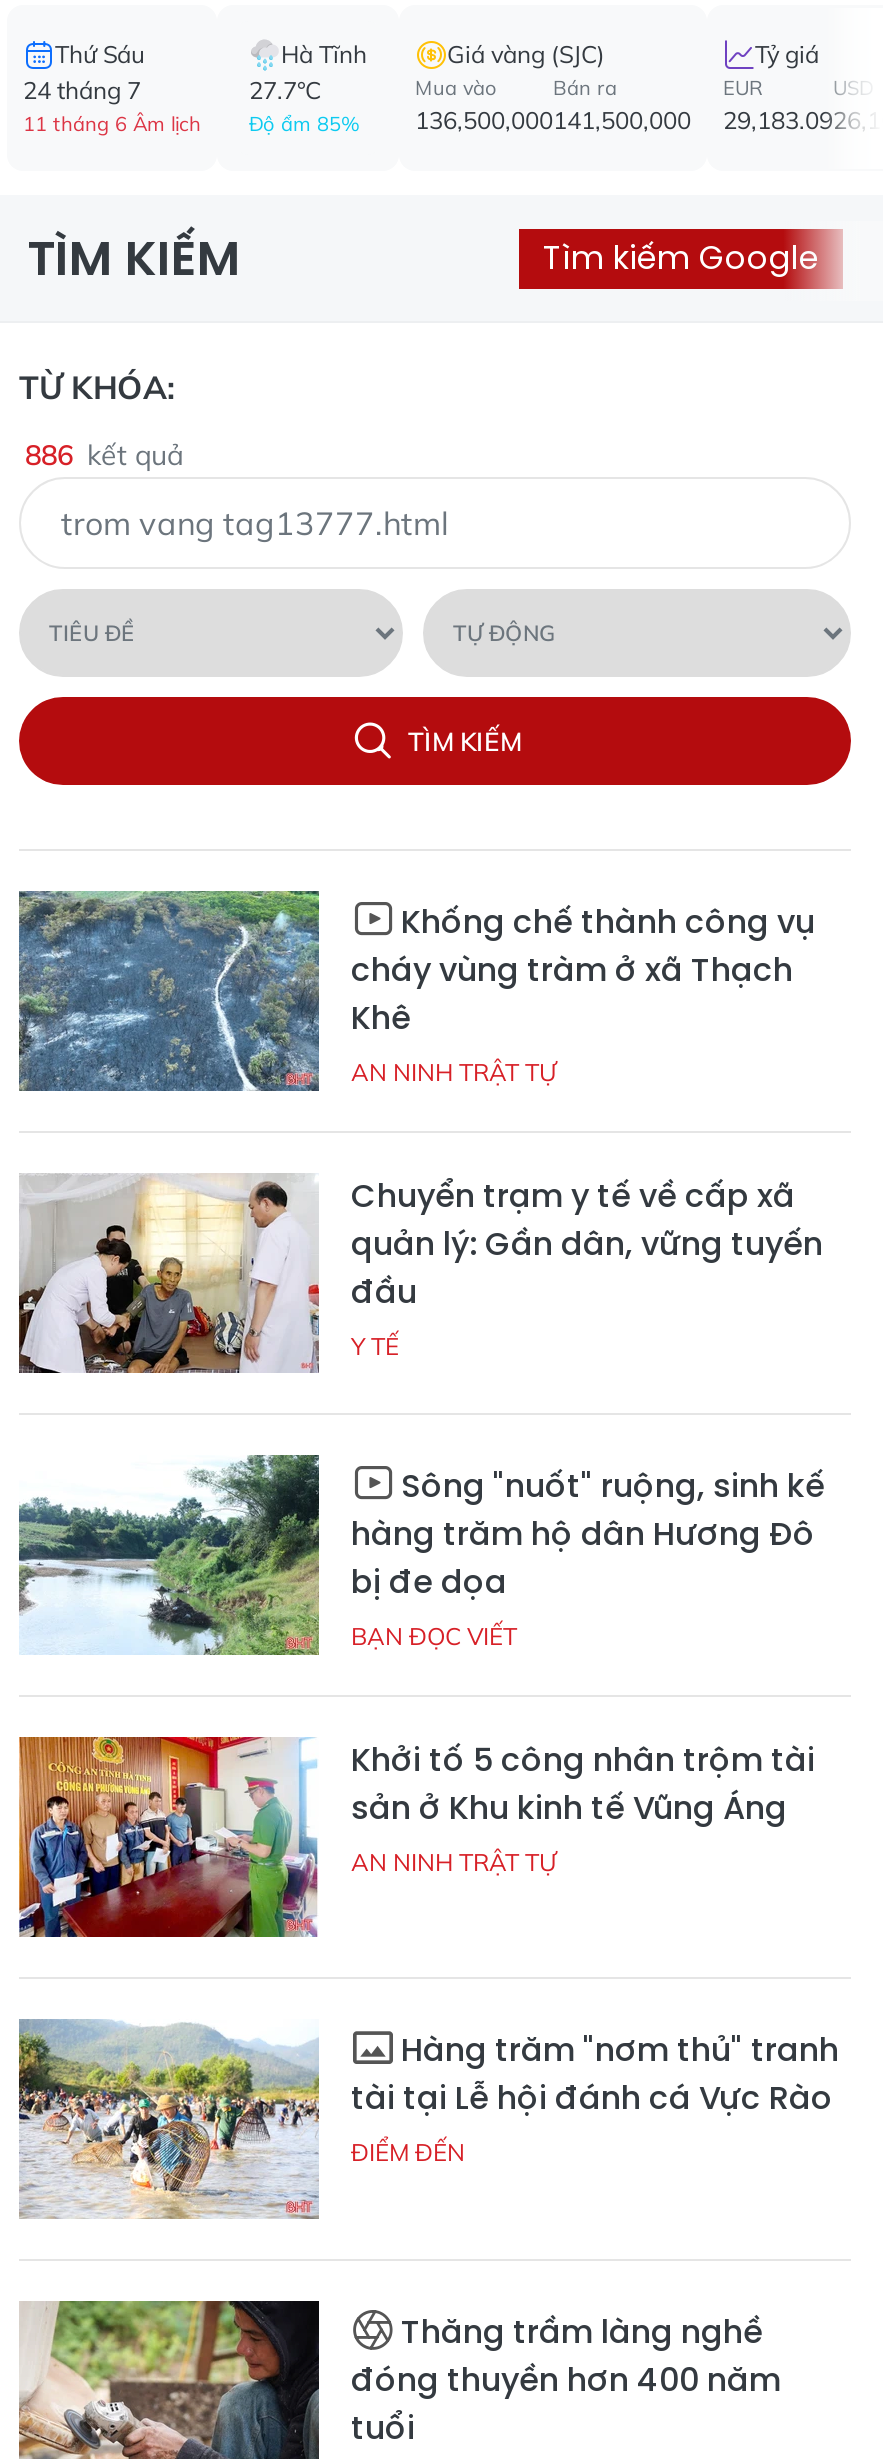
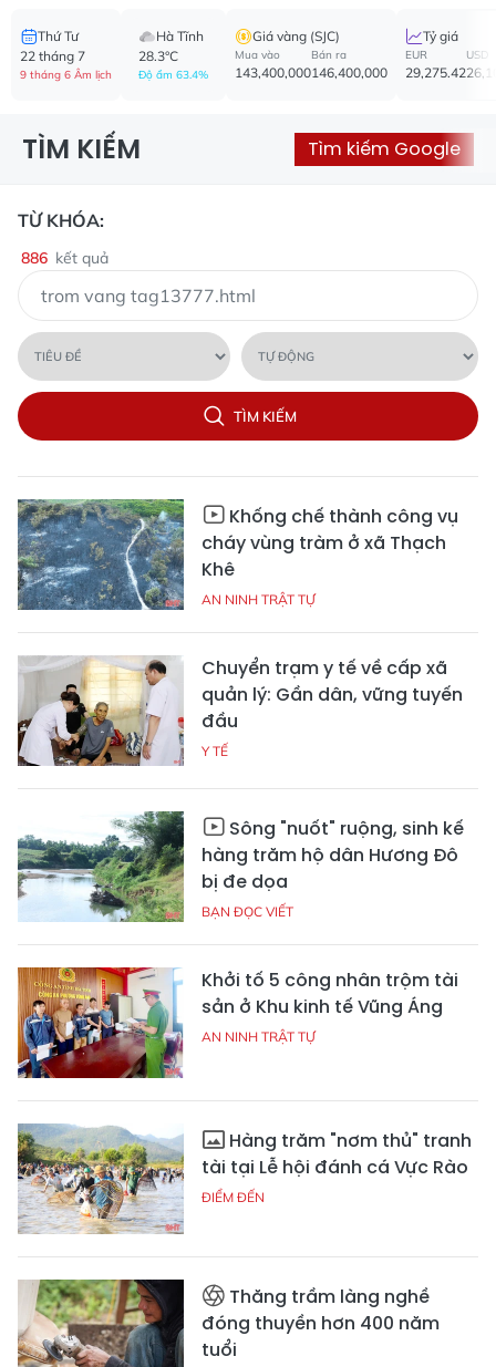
- Thứ Sáu
- 24 tháng 7
- 11 tháng 6 Âm lịch
+ Thứ Tư
+ 22 tháng 7
+ 9 tháng 6 Âm lịch

- 27.7°C
- Độ ẩm 85%
+ 28.3°C
+ Độ ẩm 63.4%

- 136,500,000
+ 143,400,000

- 141,500,000
+ 146,400,000

- 29,183.09
+ 29,275.42
